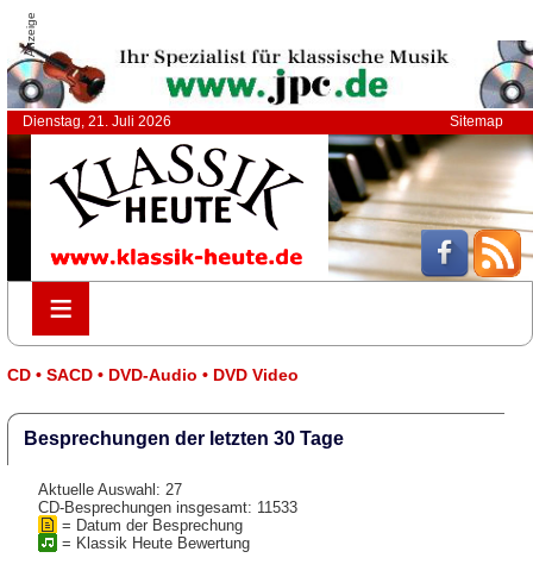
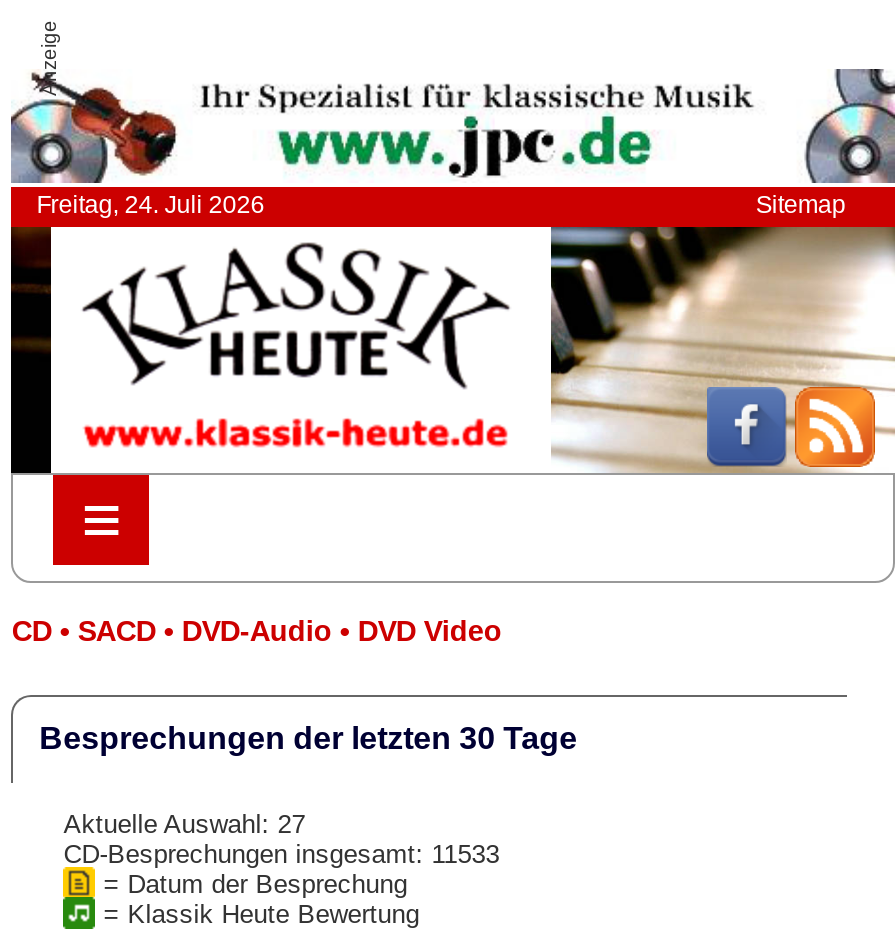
- Dienstag, 21. Juli 2026
+ Freitag, 24. Juli 2026
